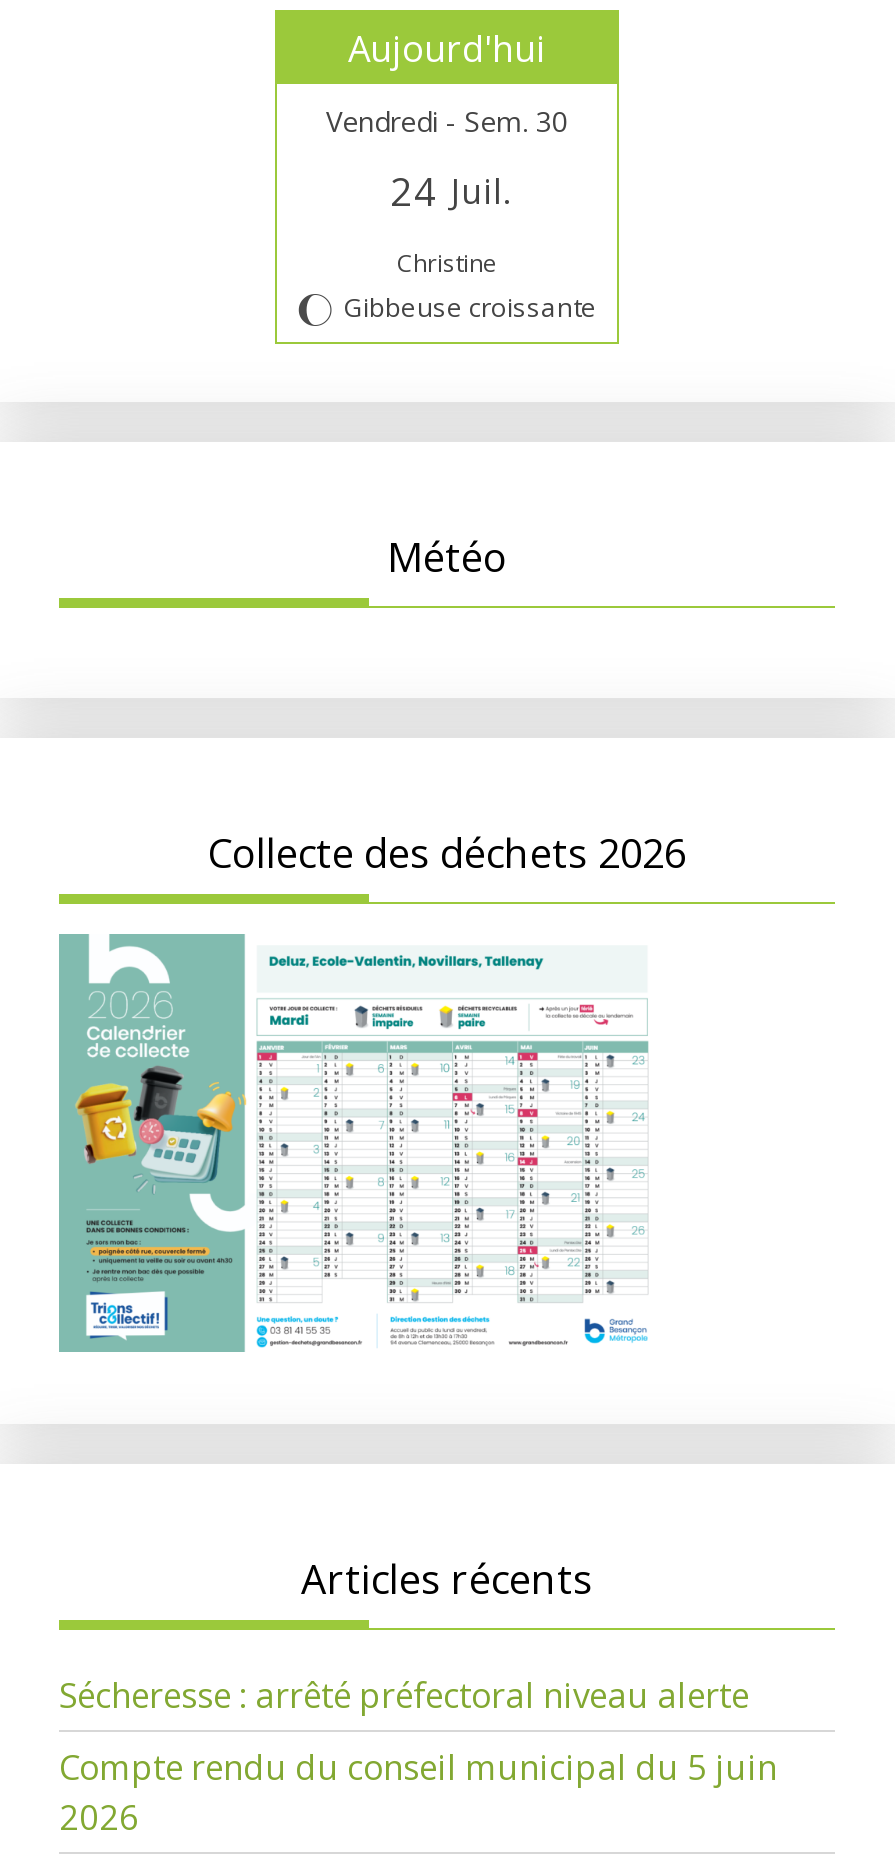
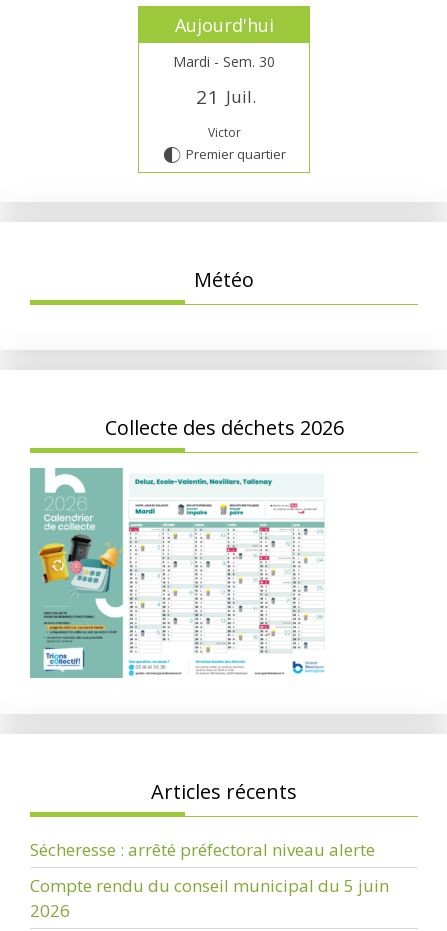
- Vendredi - Sem. 30
+ Mardi - Sem. 30

- 24 Juil.
+ 21 Juil.

- Christine
- J Gibbeuse croissante
+ Victor
+ G Premier quartier
